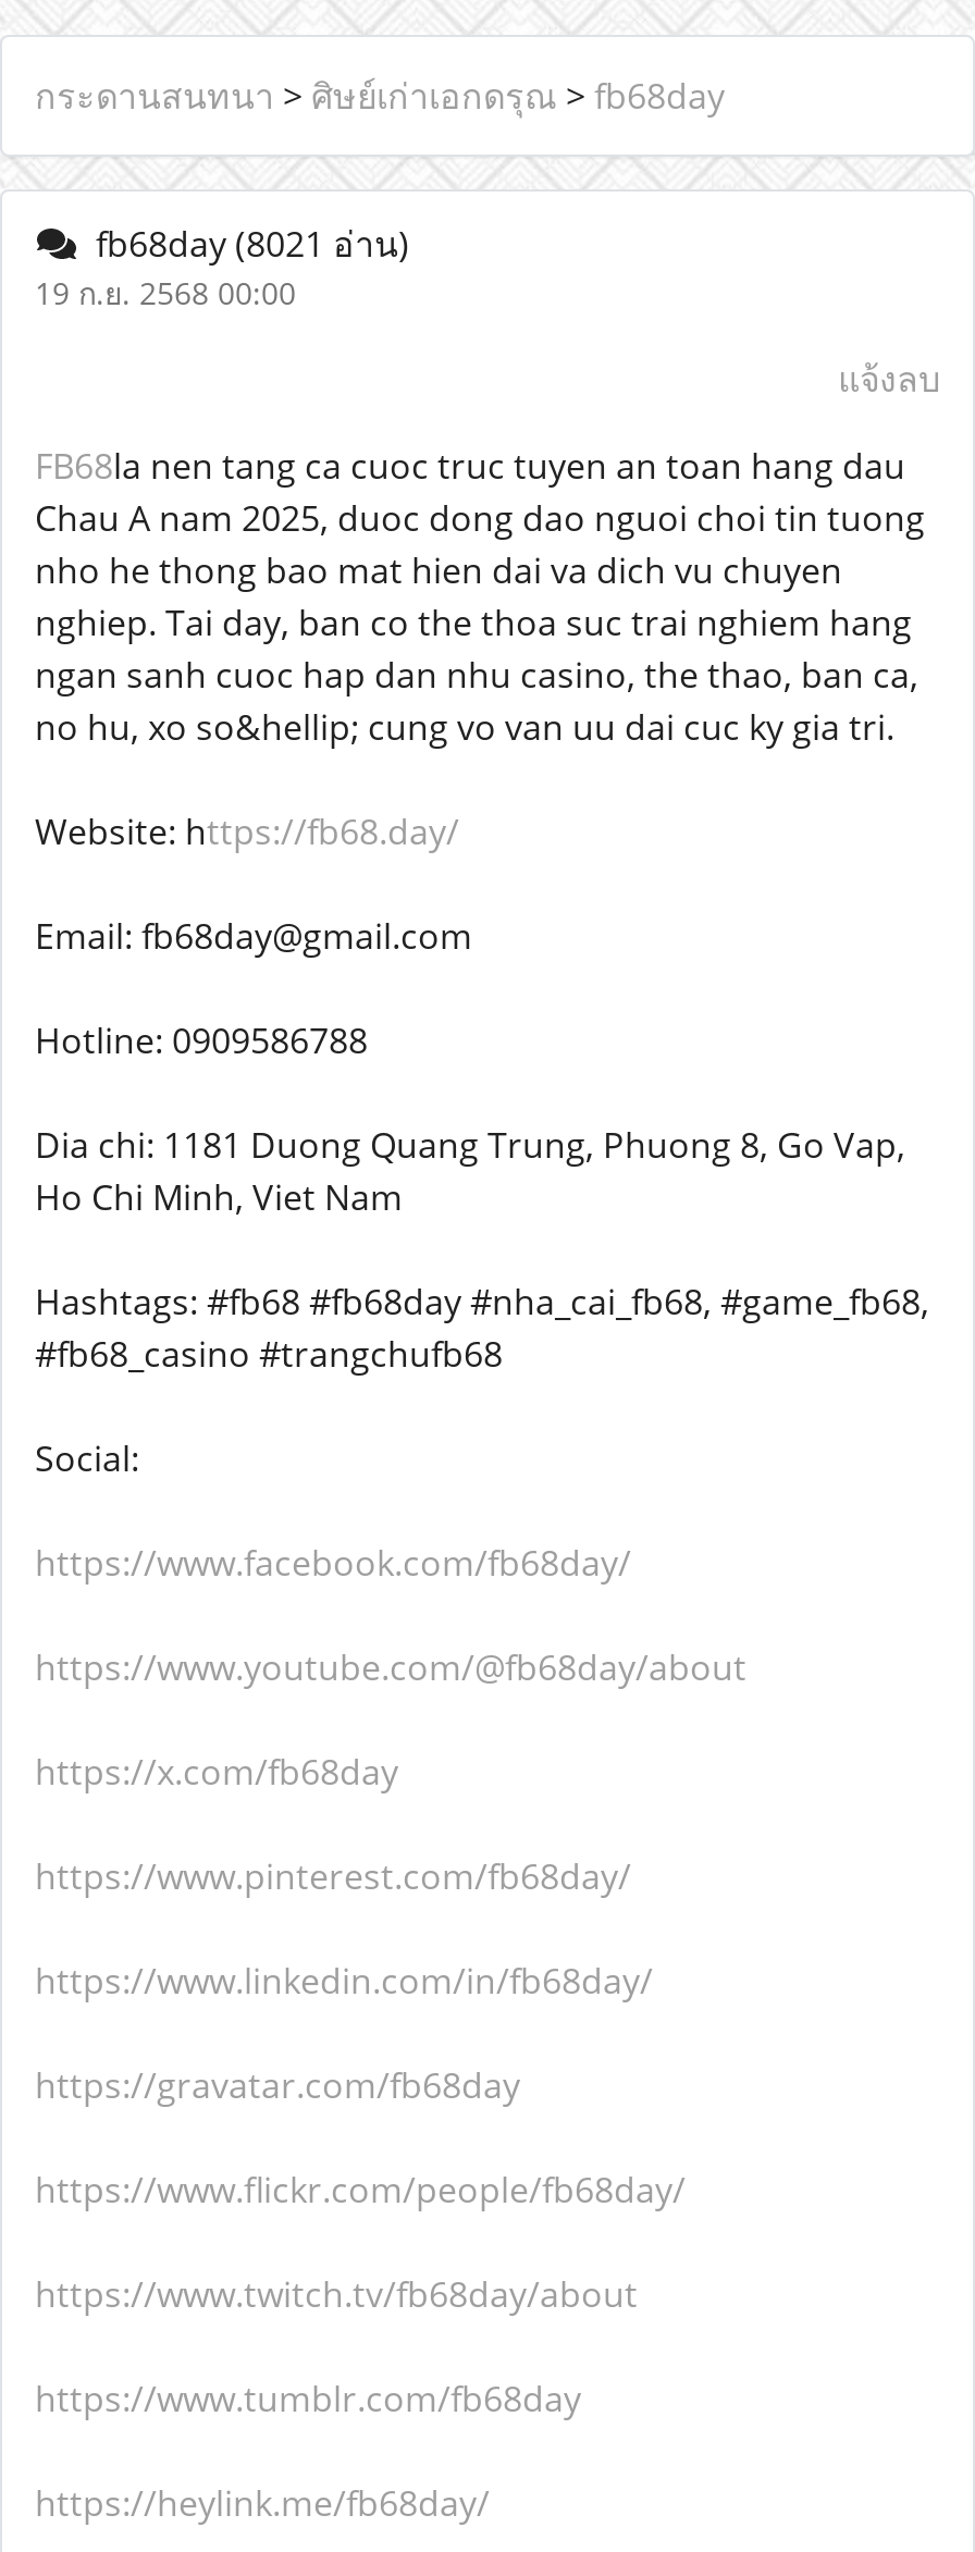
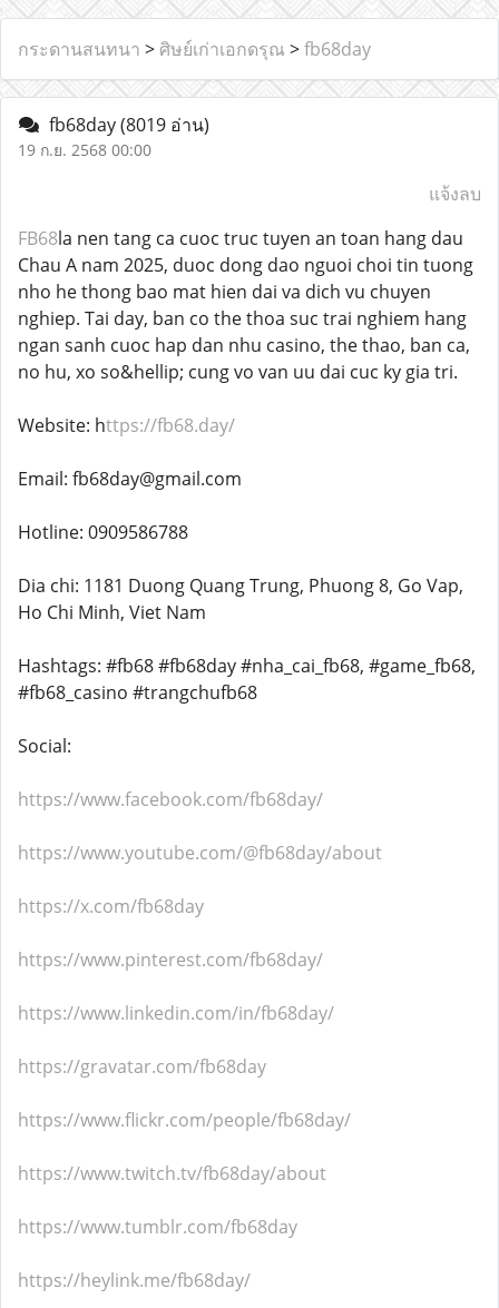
- fb68day (8021 อ่าน)
+ fb68day (8019 อ่าน)
